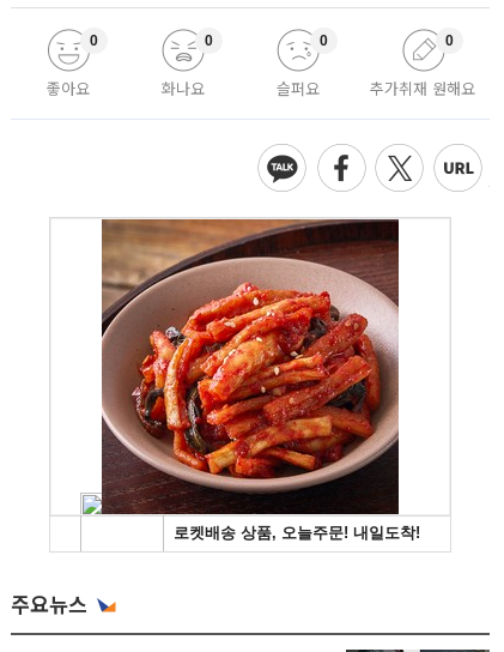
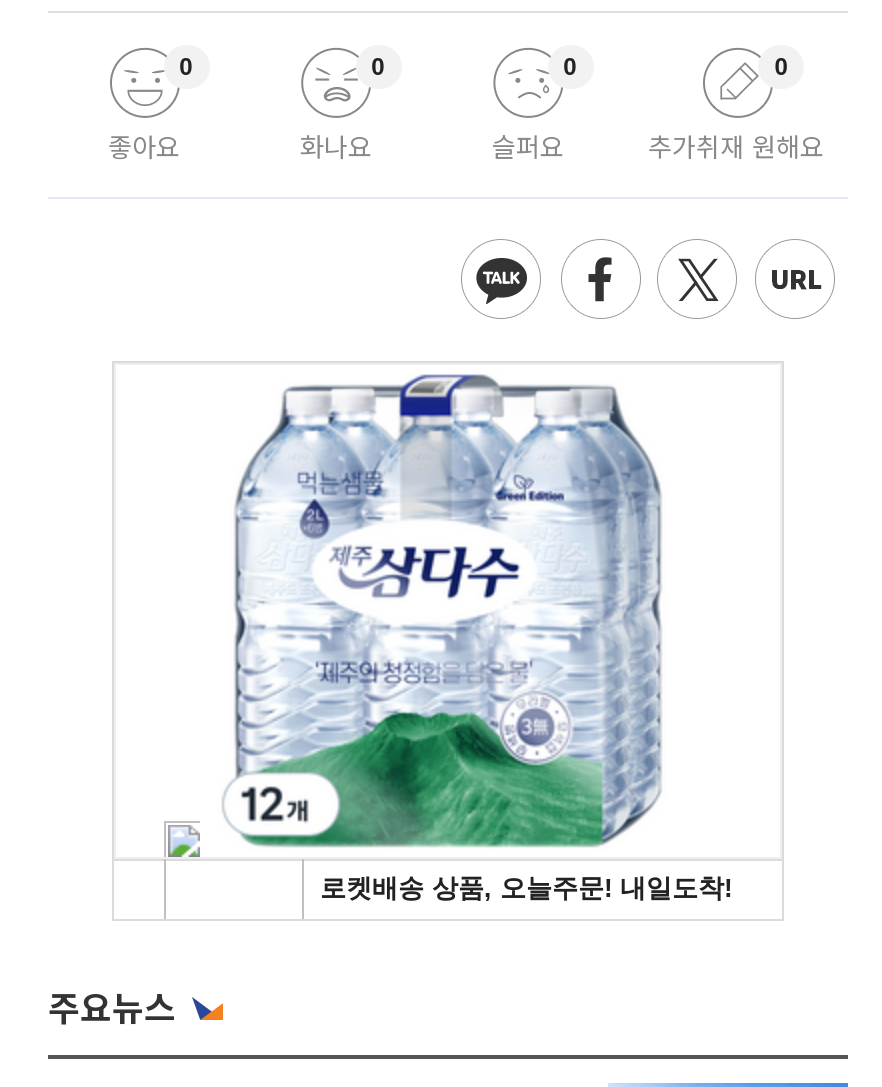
- [image]
+ [image]
